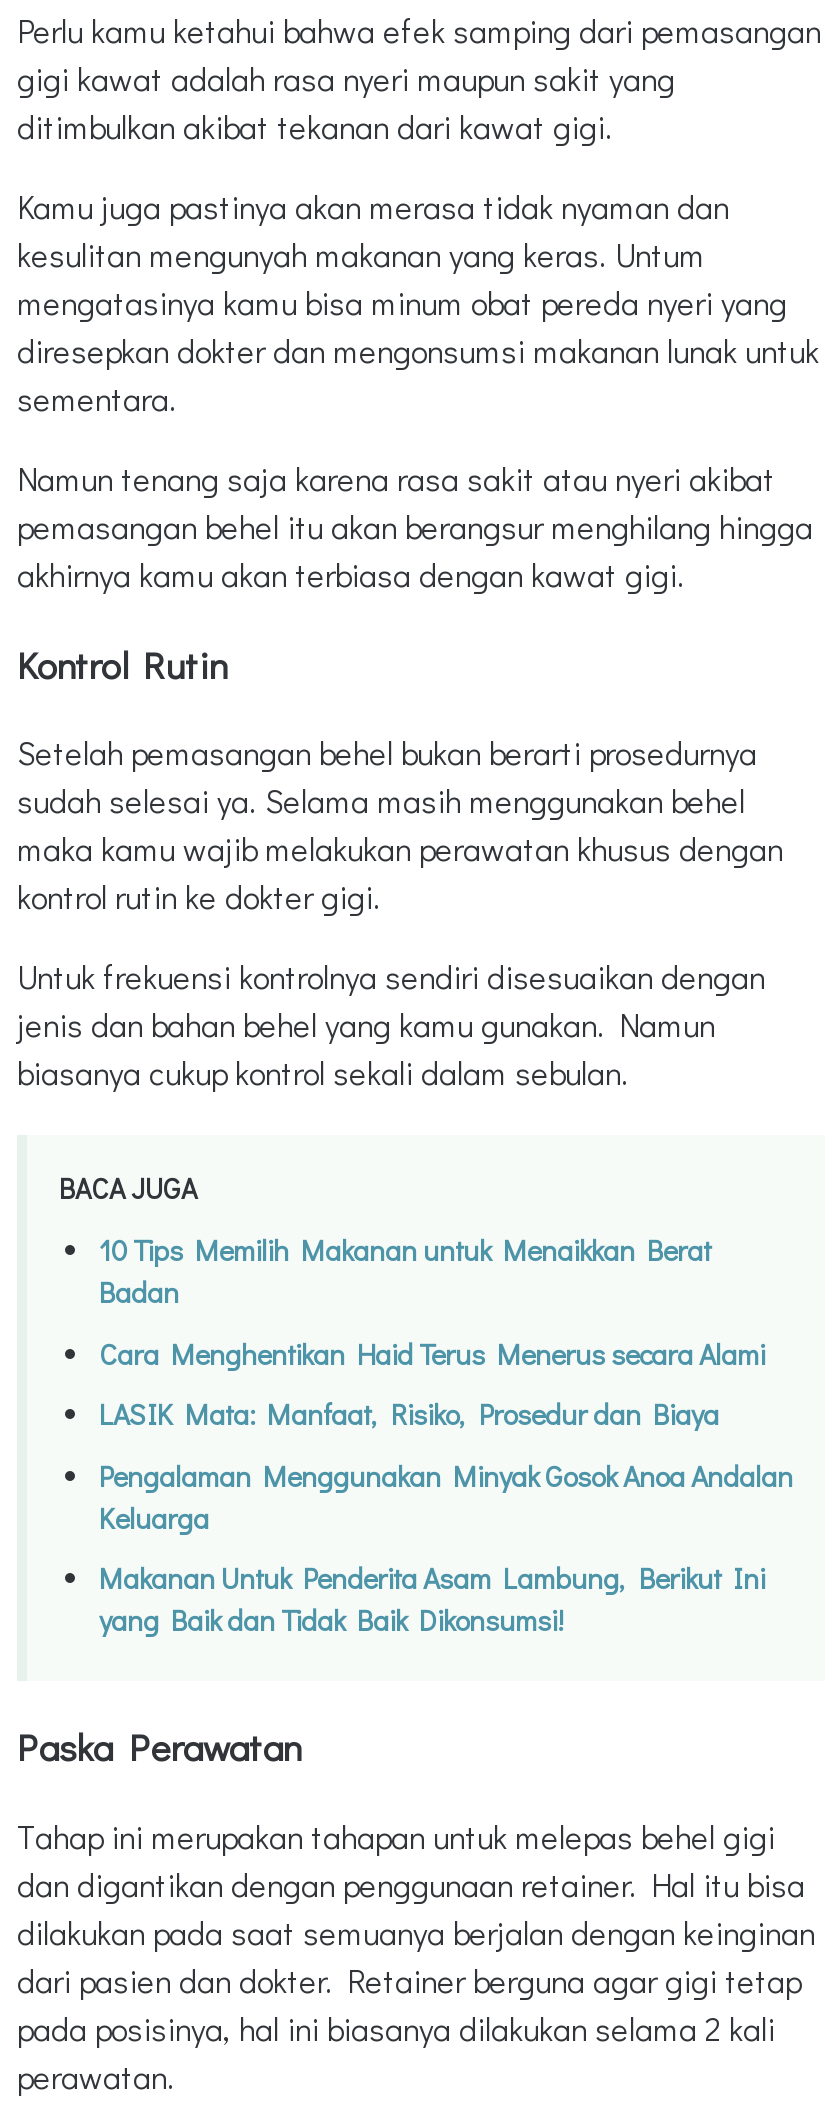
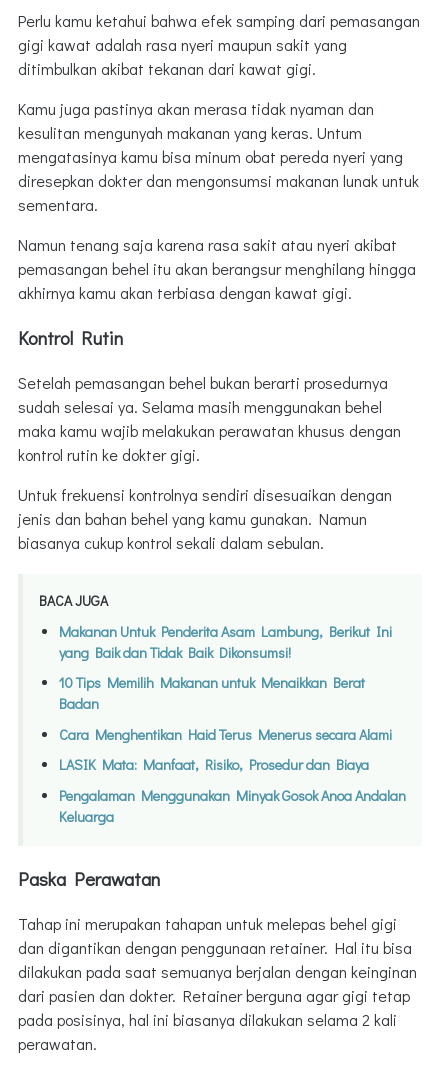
moved down: 10 Tips Memilih Makanan untuk Menaikkan Berat | Badan | Cara Menghentikan Haid Terus Menerus secara Alami | LASIK Mata: Manfaat, Risiko, Prosedur dan Biaya | Pengalaman Menggunakan Minyak Gosok Anoa Andalan | Keluarga

moved up: Makanan Untuk Penderita Asam Lambung, Berikut Ini | yang Baik dan Tidak Baik Dikonsumsi!
